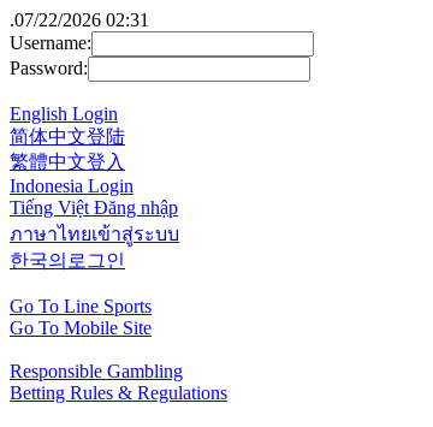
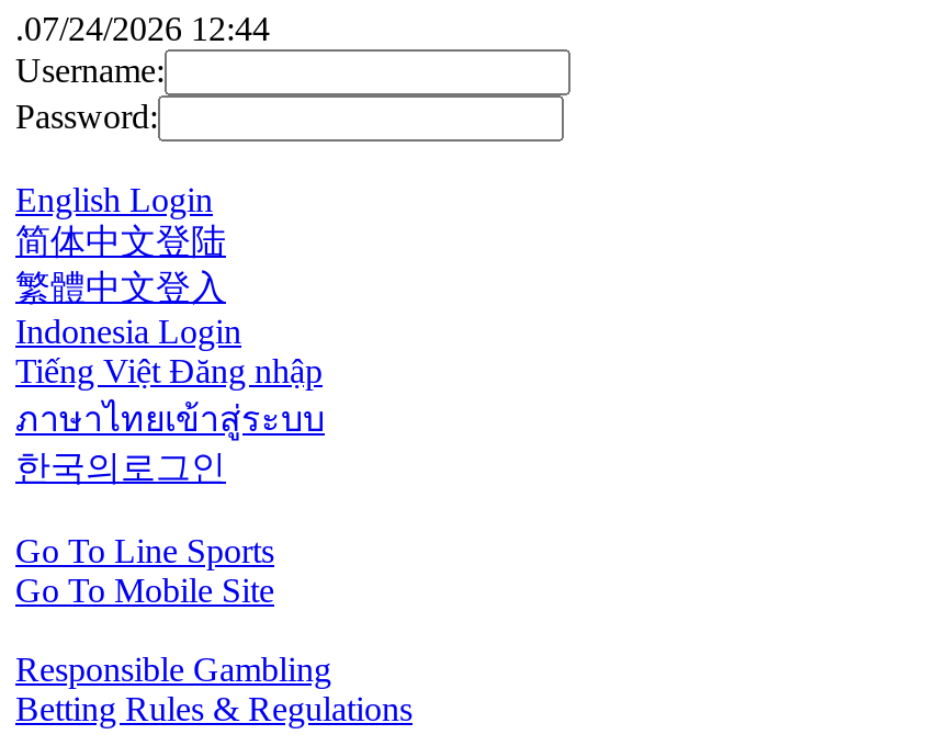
- .07/22/2026 02:31
+ .07/24/2026 12:44
